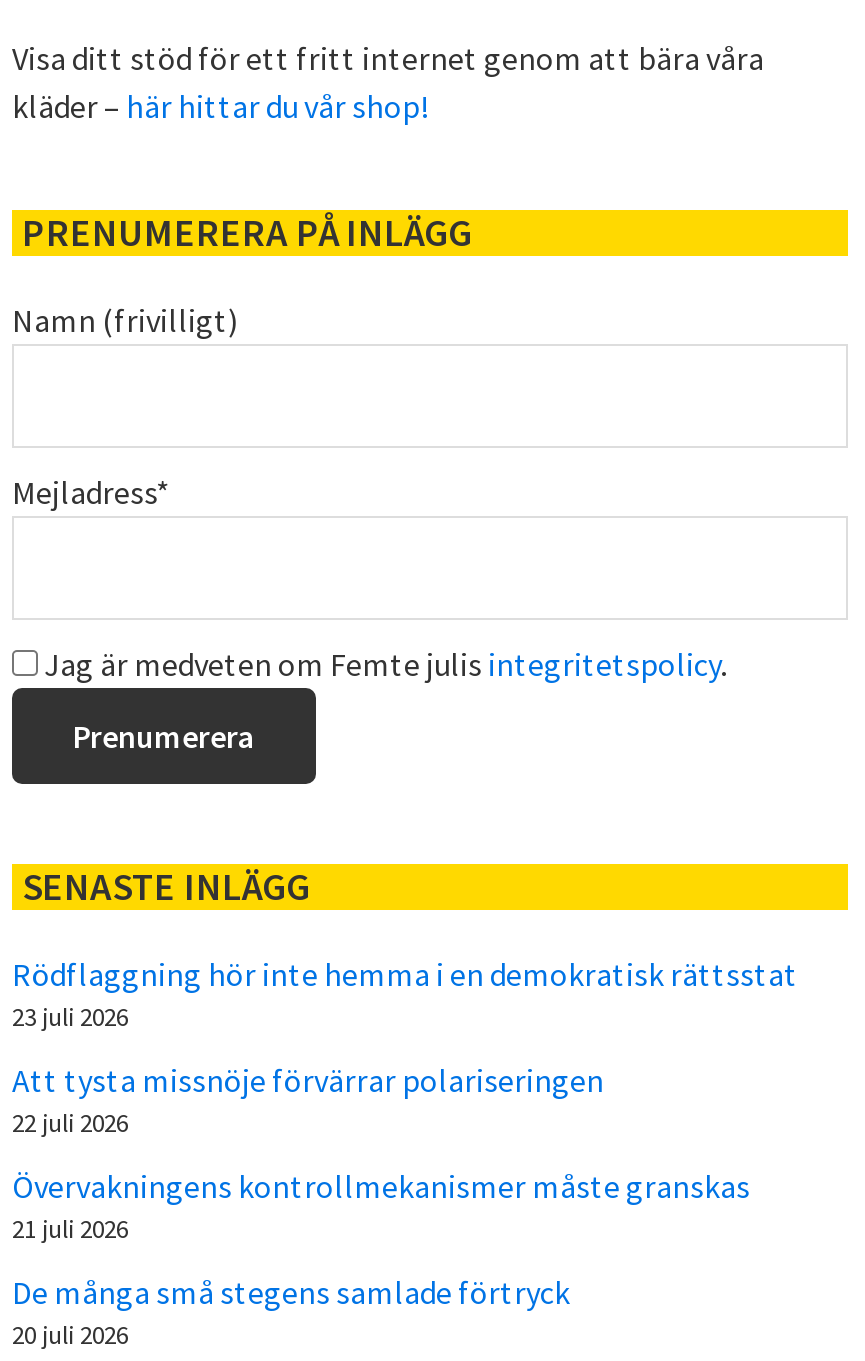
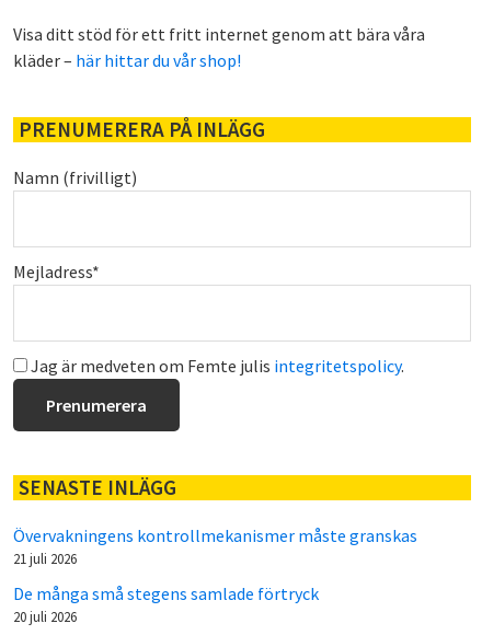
- Rödflaggning hör inte hemma i en demokratisk rättsstat
- 23 juli 2026
- Att tysta missnöje förvärrar polariseringen
- 22 juli 2026
